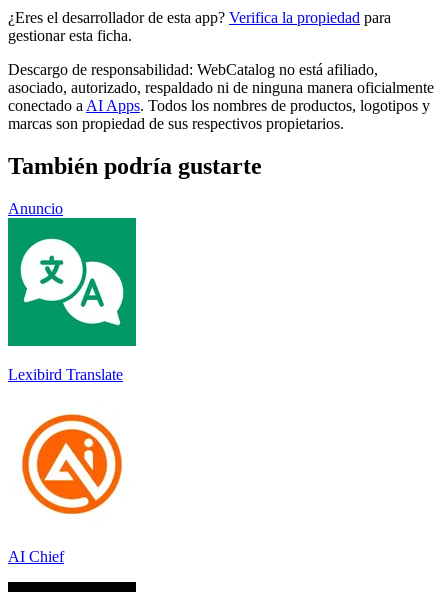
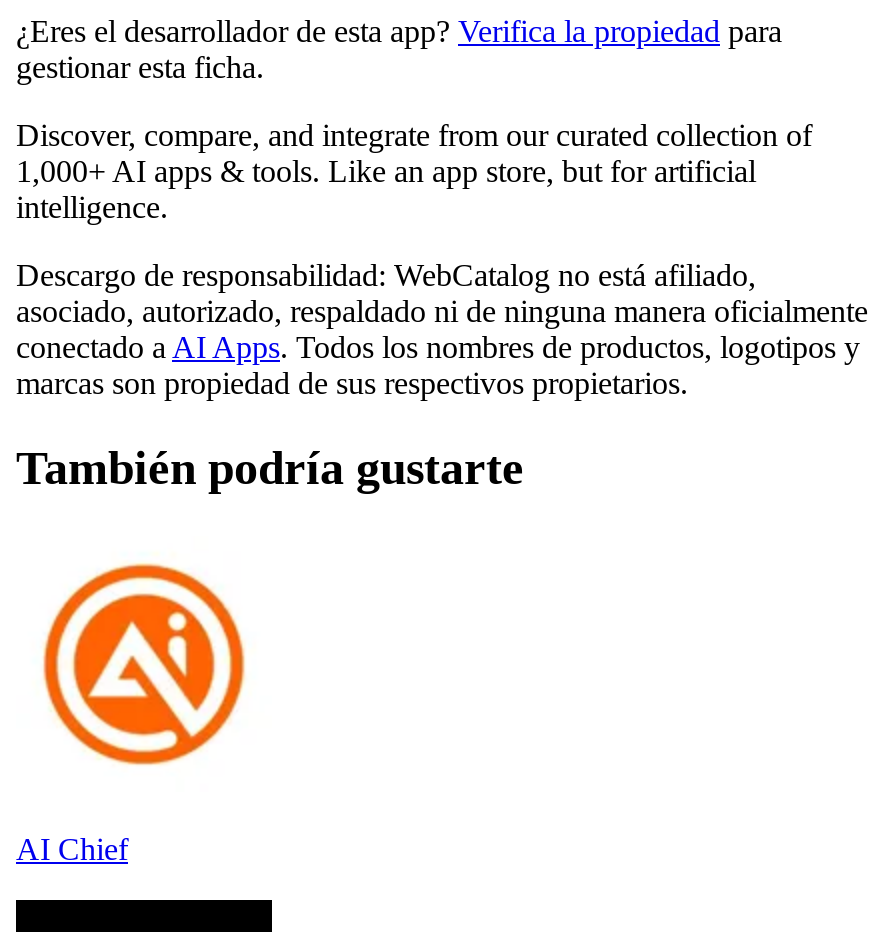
+ Discover, compare, and integrate from our curated collection of
+ 1,000+ AI apps & tools. Like an app store, but for artificial
+ intelligence.

moved down: Descargo de responsabilidad: WebCatalog no está afiliado, | asociado, autorizado, respaldado ni de ninguna manera oficialmente | conectado a AI Apps. Todos los nombres de productos, logotipos y | marcas son propiedad de sus respectivos propietarios. | También podría gustarte

- Anuncio

- [image]
- Lexibird Translate
